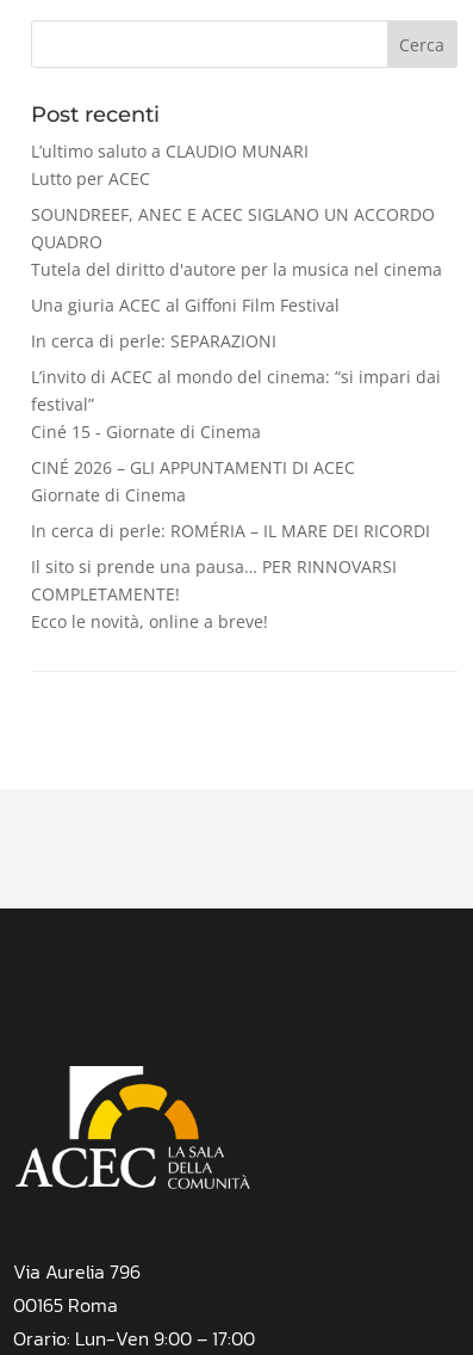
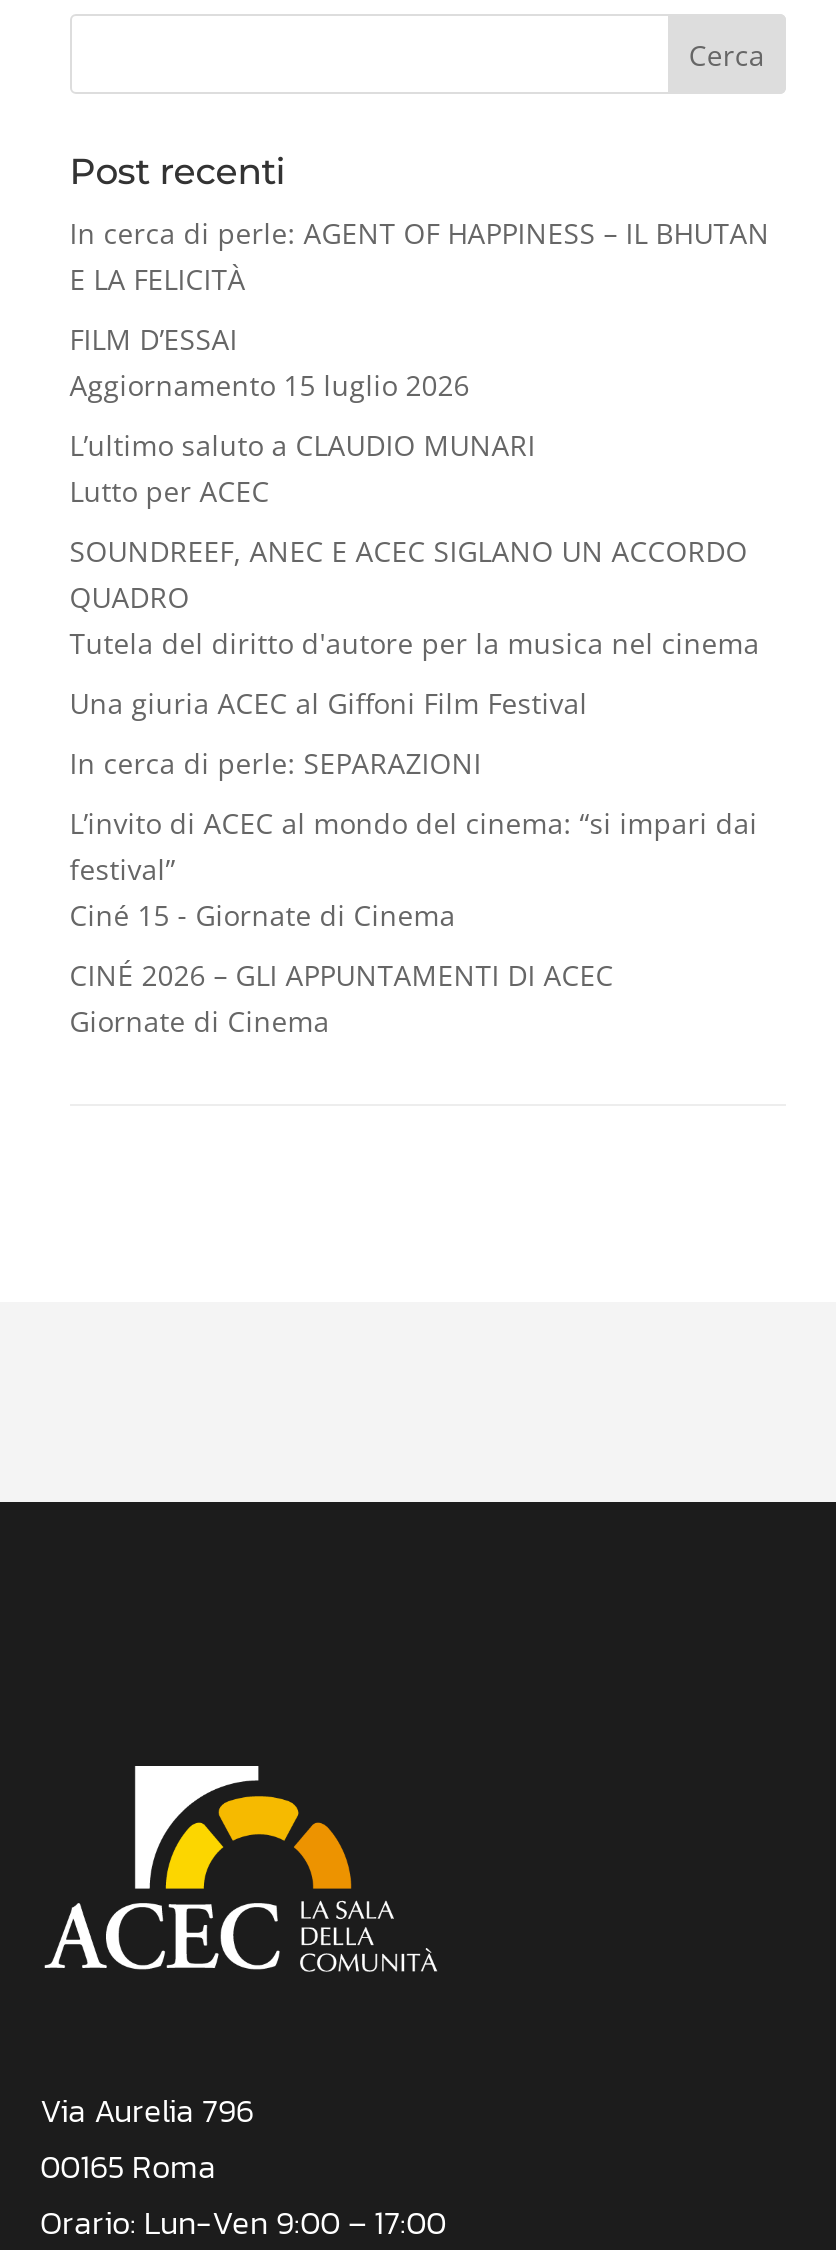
+ In cerca di perle: AGENT OF HAPPINESS – IL BHUTAN
+ E LA FELICITÀ
+ FILM D’ESSAI
+ Aggiornamento 15 luglio 2026

moved down: L’ultimo saluto a CLAUDIO MUNARI | Lutto per ACEC | SOUNDREEF, ANEC E ACEC SIGLANO UN ACCORDO | ... | CINÉ 2026 – GLI APPUNTAMENTI DI ACEC | Giornate di Cinema

- In cerca di perle: ROMÉRIA – IL MARE DEI RICORDI
- Il sito si prende una pausa… PER RINNOVARSI
- COMPLETAMENTE!
- Ecco le novità, online a breve!
